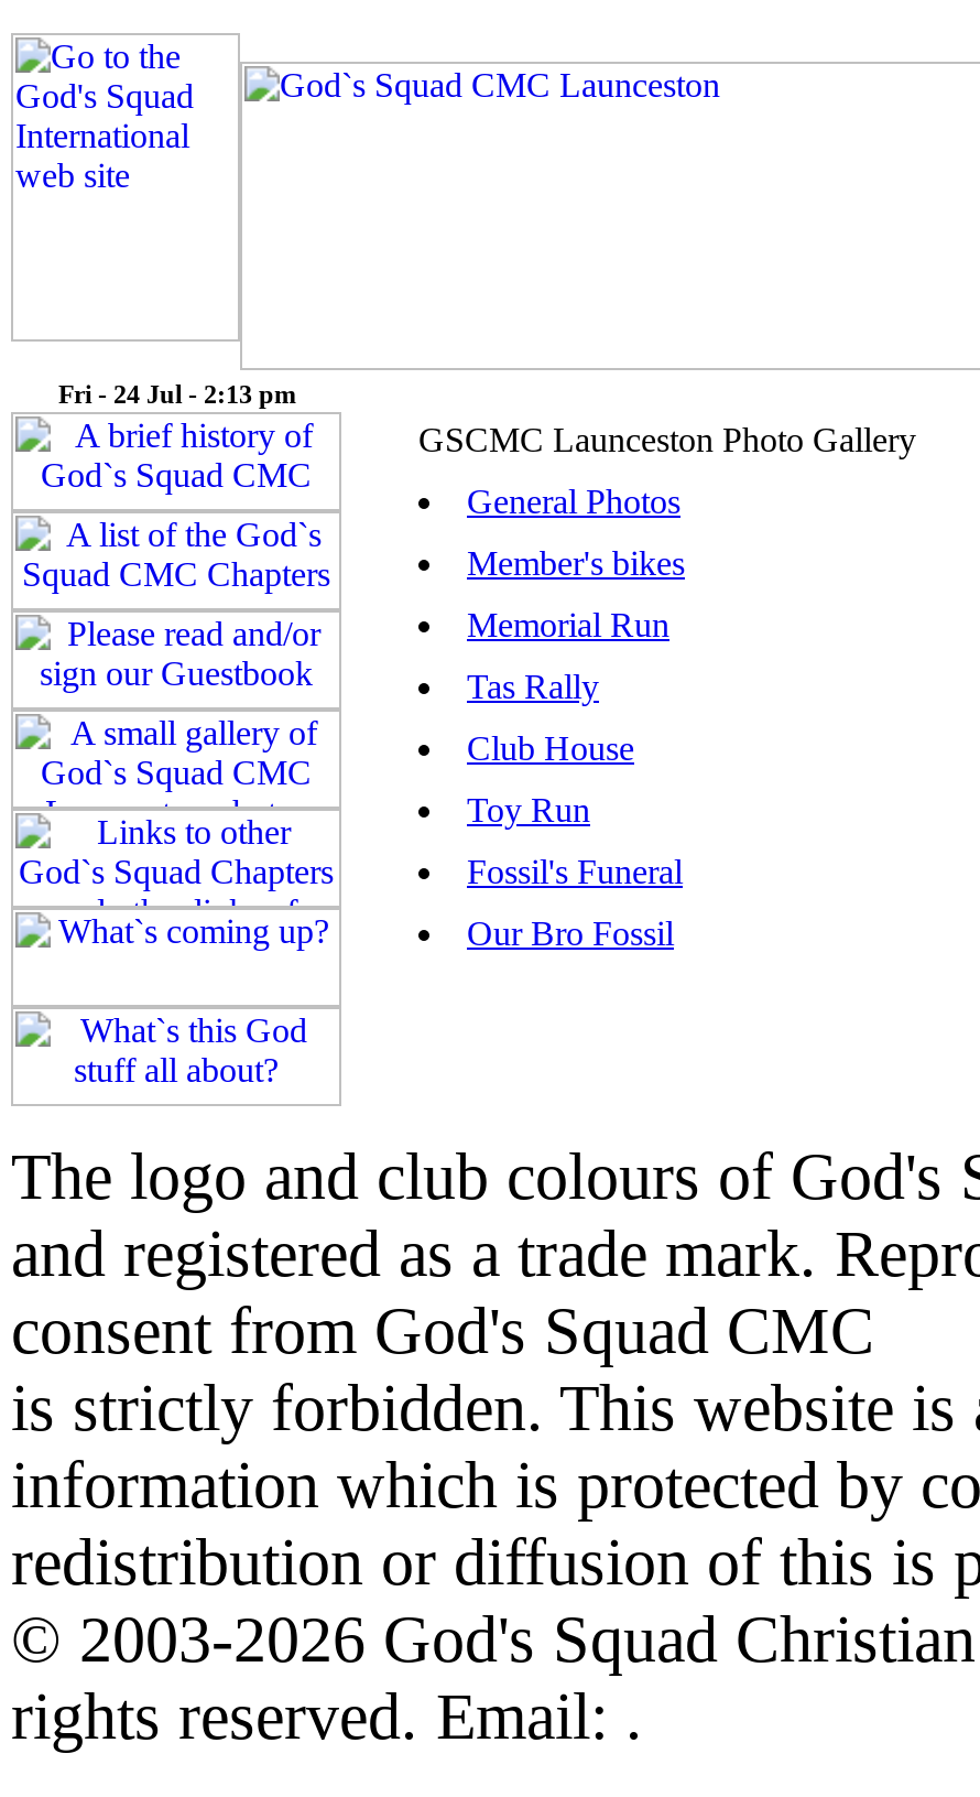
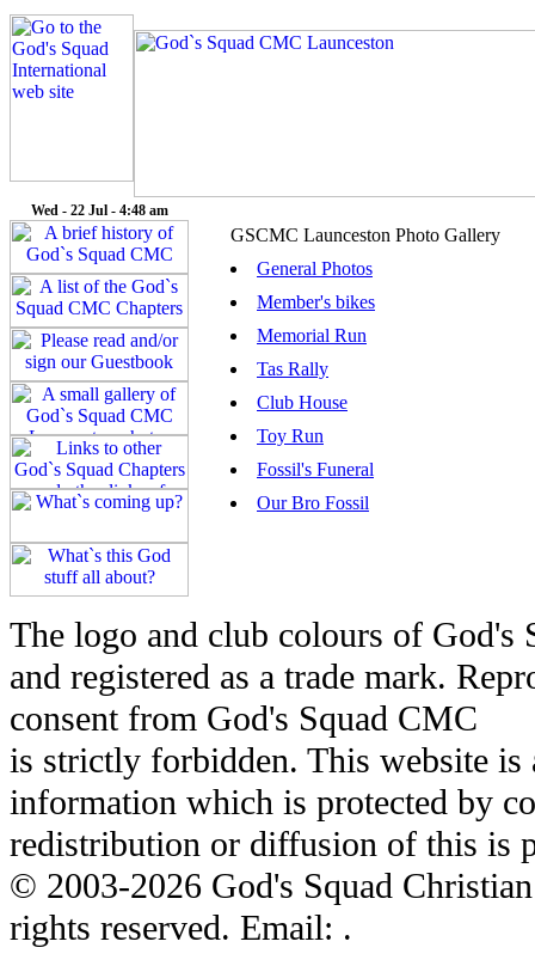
- Fri - 24 Jul - 2:13 pm
+ Wed - 22 Jul - 4:48 am
